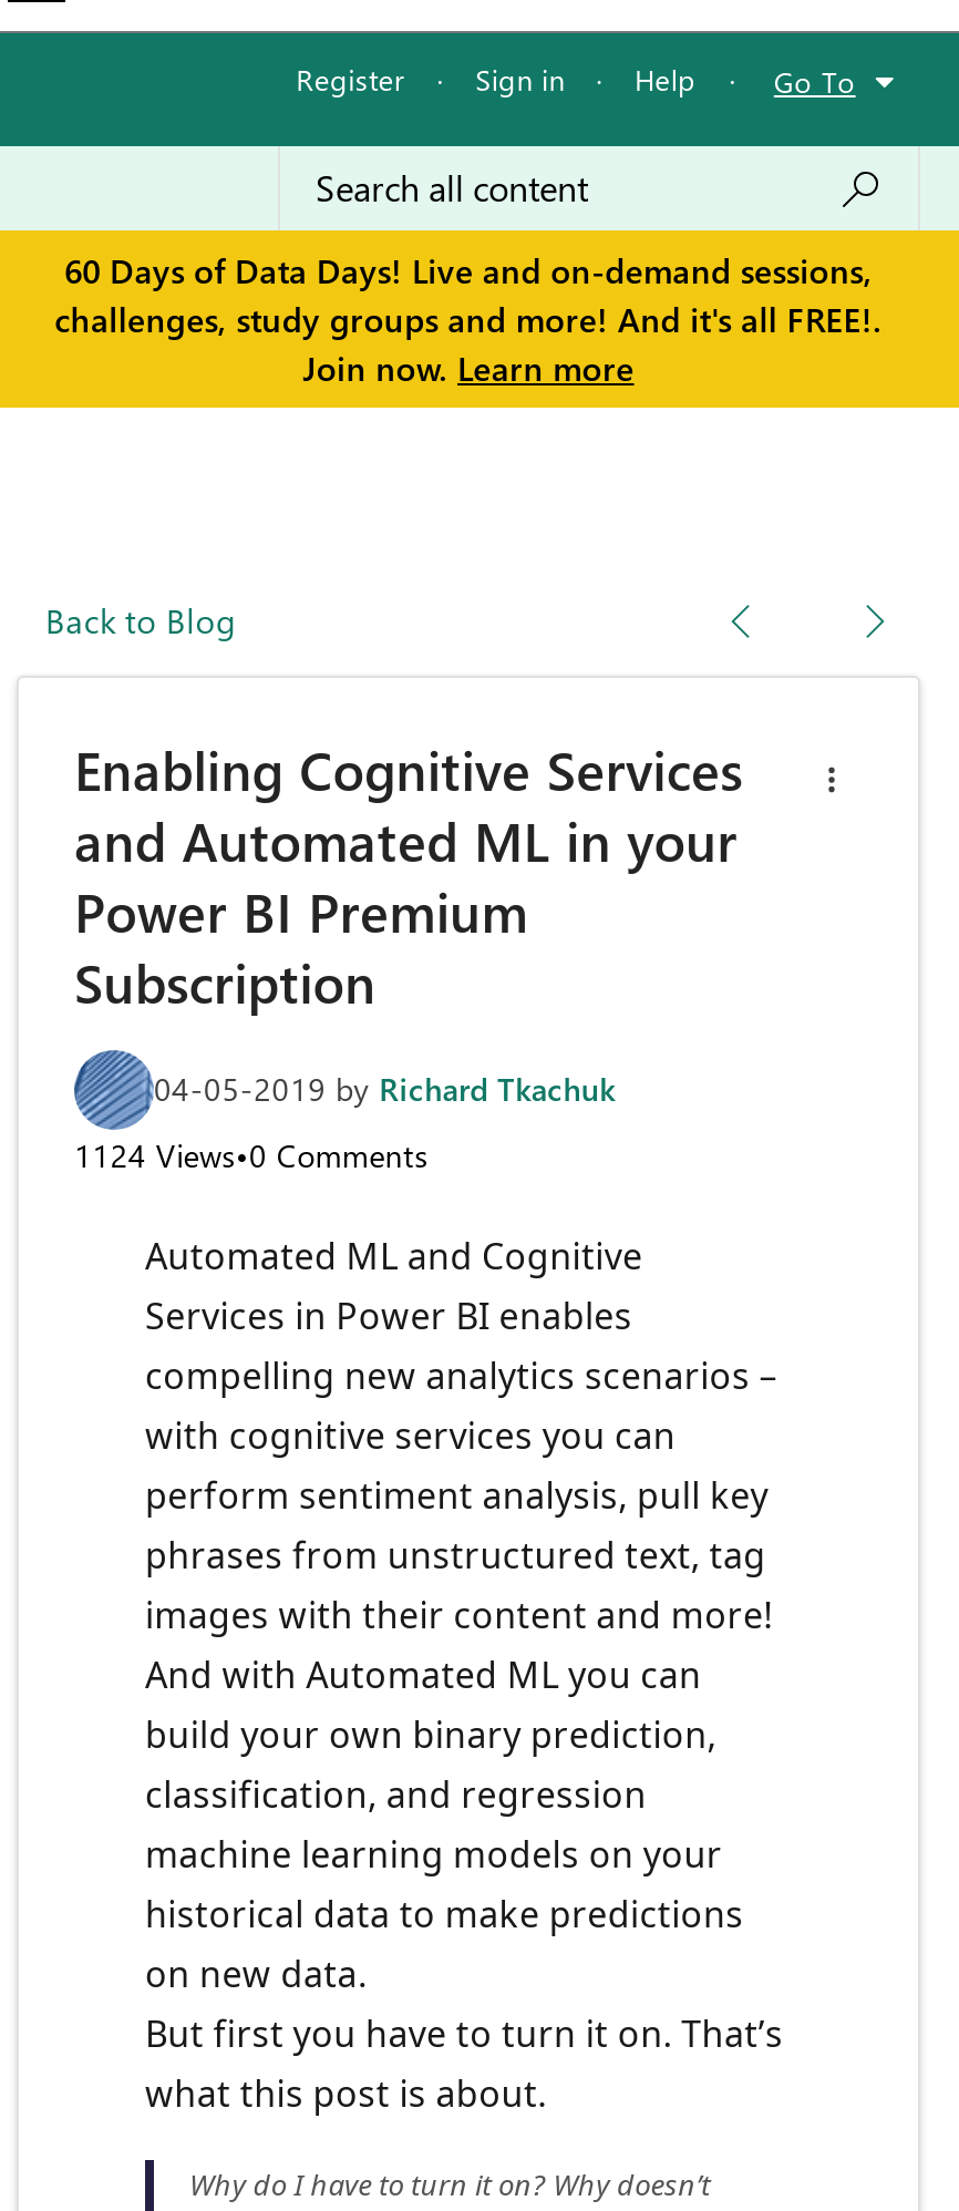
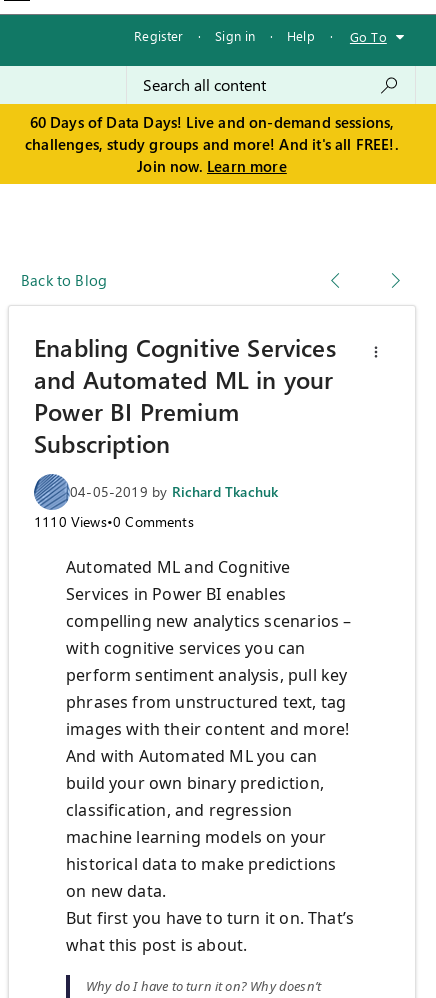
- 1124 Views•0 Comments
+ 1110 Views•0 Comments
